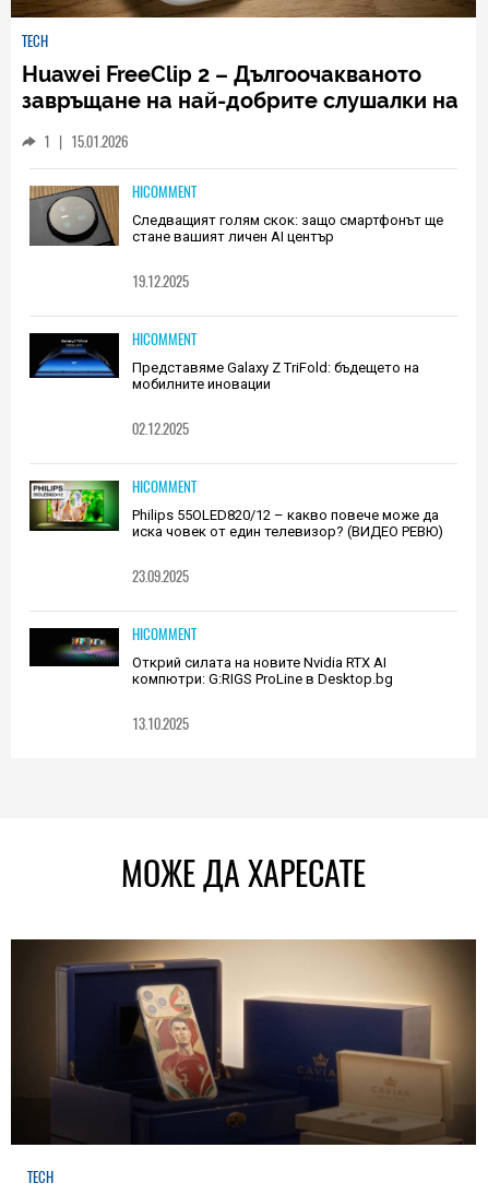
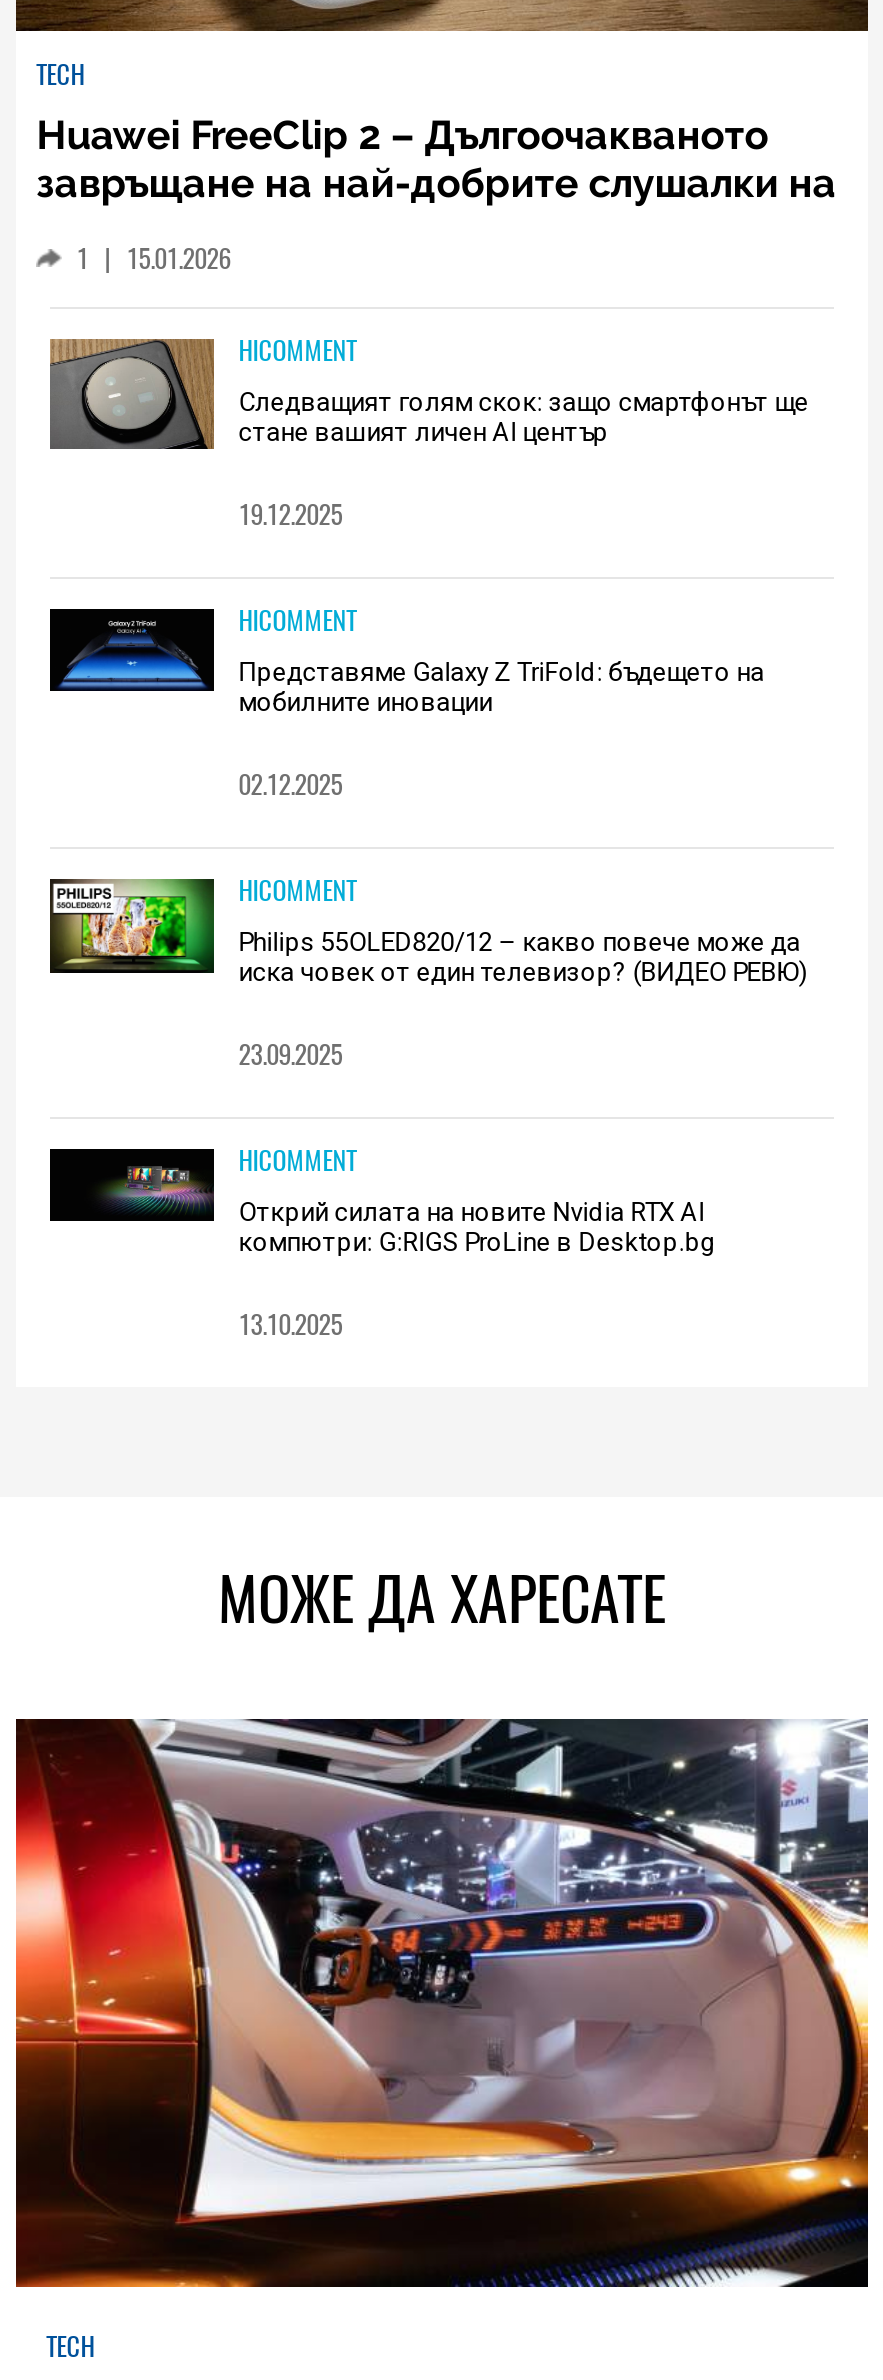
- [image]
+ [image]
